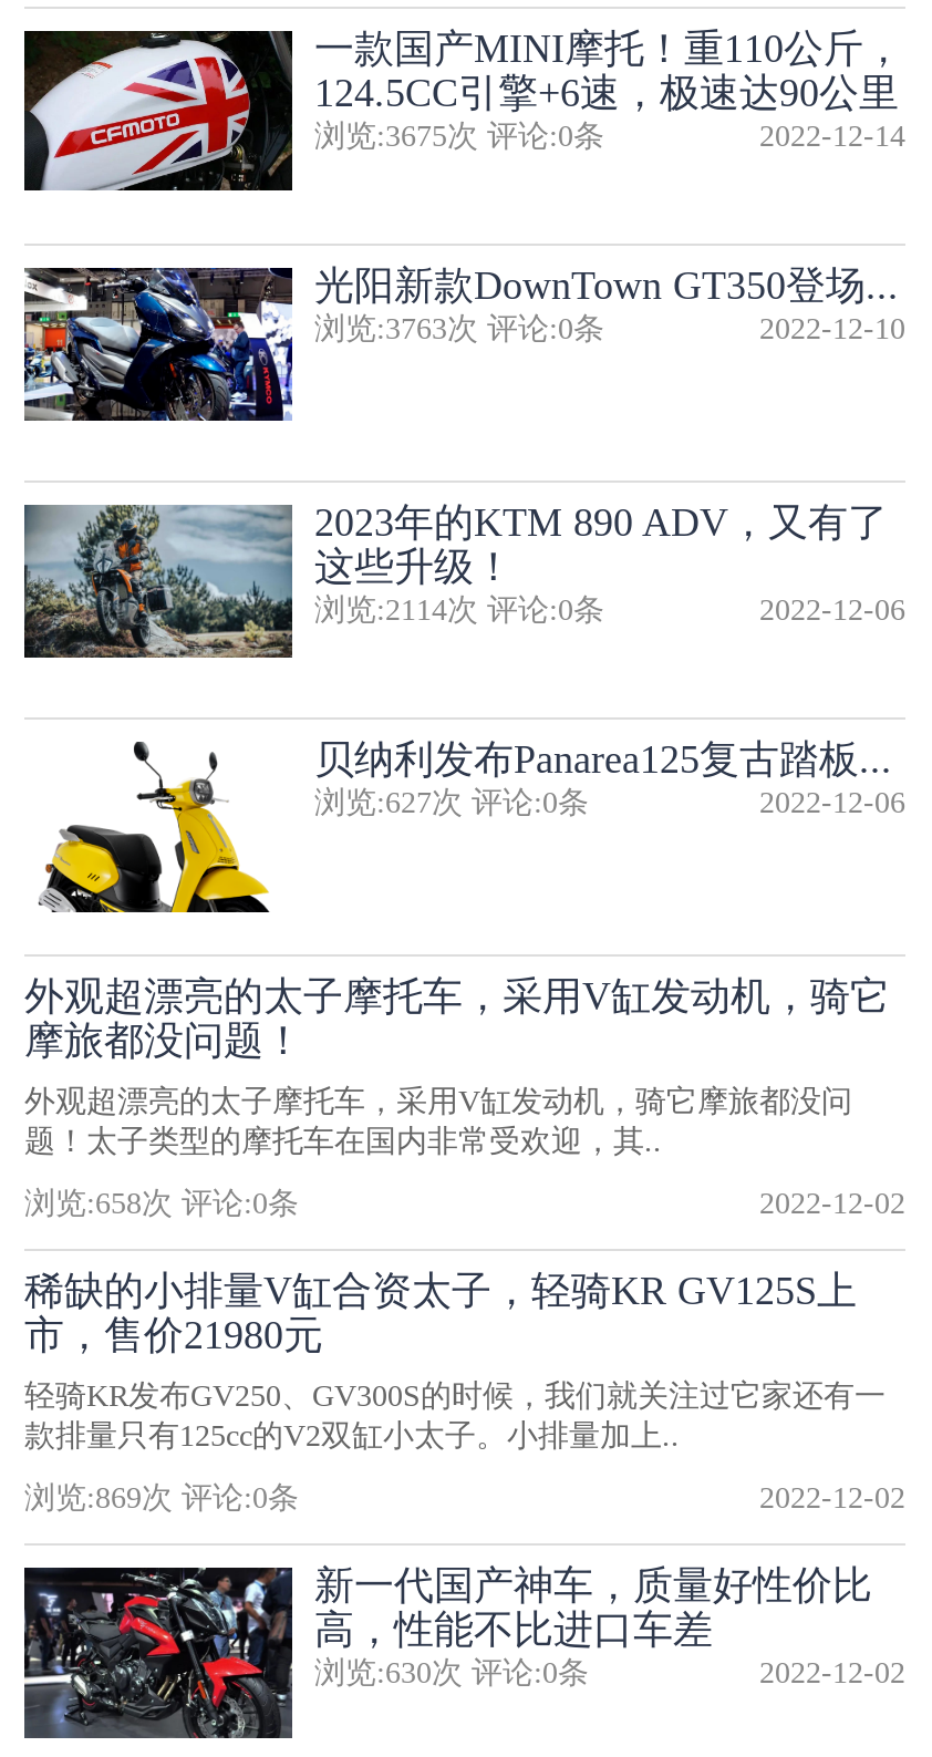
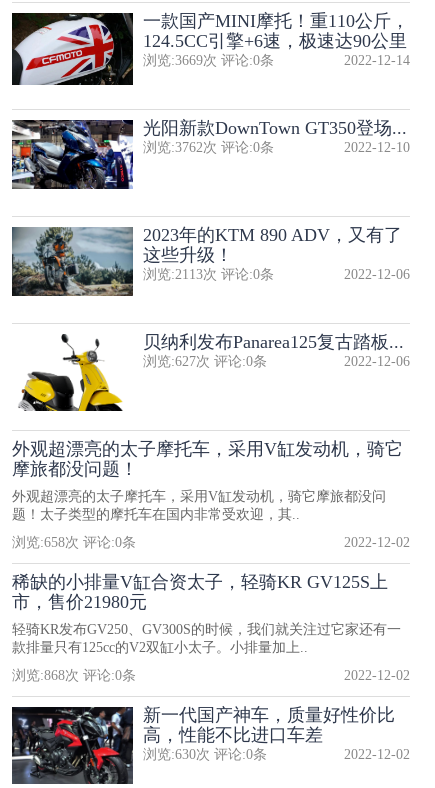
- 浏览:3675次 评论:0条
+ 浏览:3669次 评论:0条

- 浏览:3763次 评论:0条
+ 浏览:3762次 评论:0条

- 浏览:2114次 评论:0条
+ 浏览:2113次 评论:0条

- 浏览:869次 评论:0条
+ 浏览:868次 评论:0条
